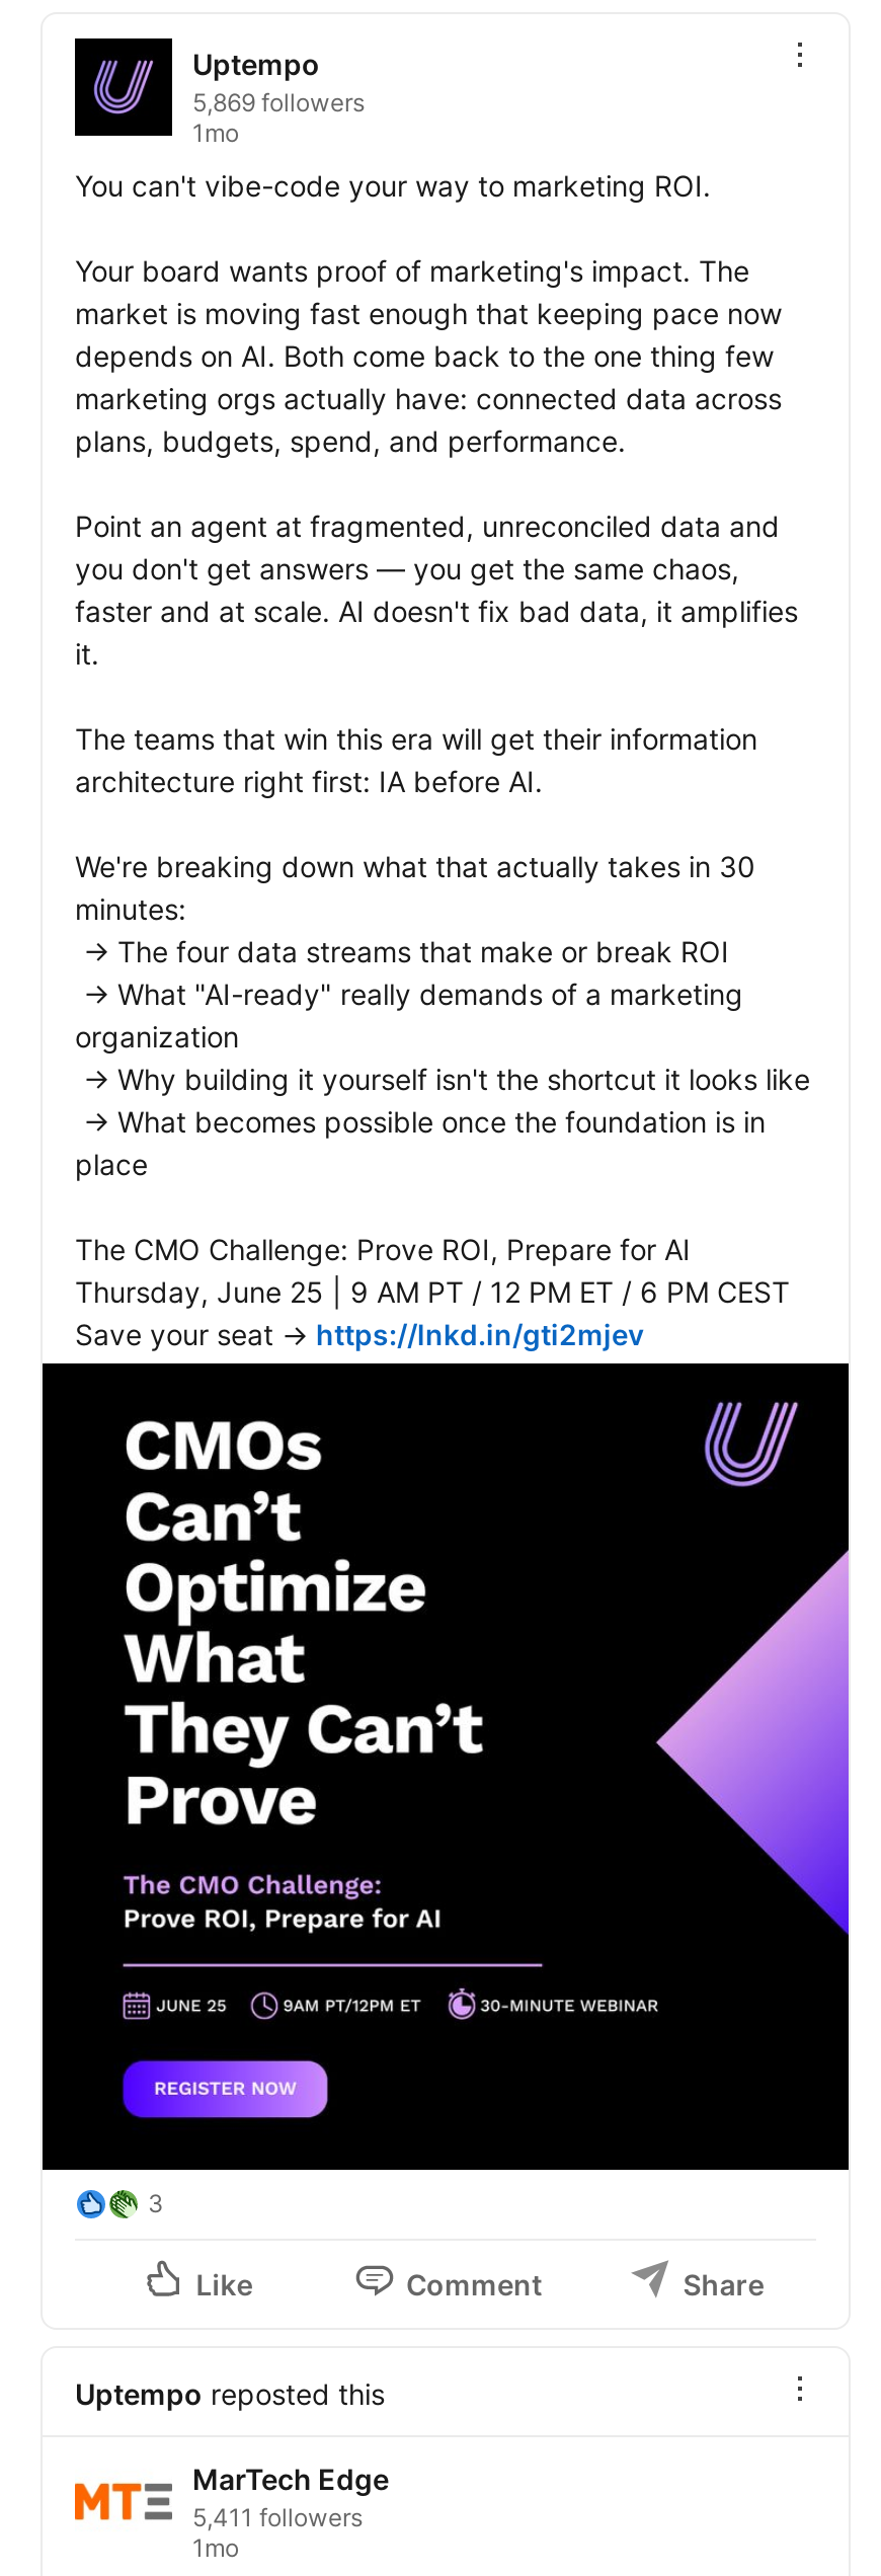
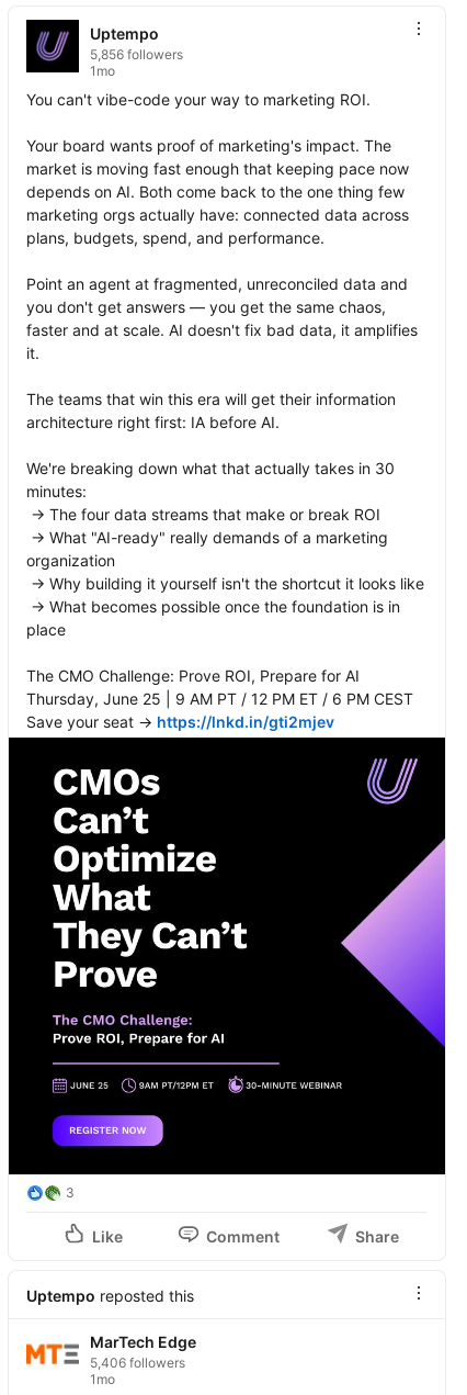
- 5,869 followers
+ 5,856 followers

- 5,411 followers
+ 5,406 followers
